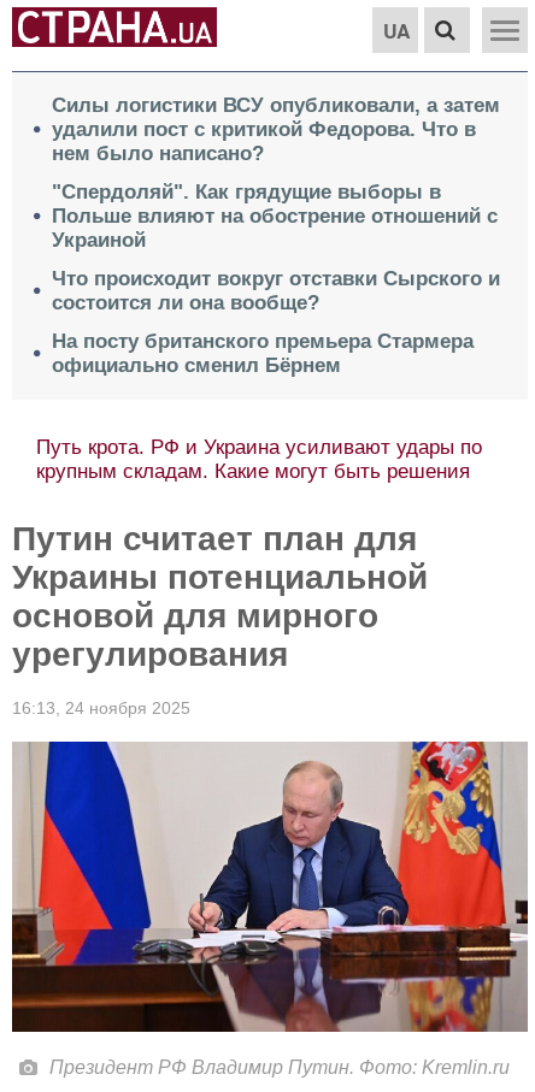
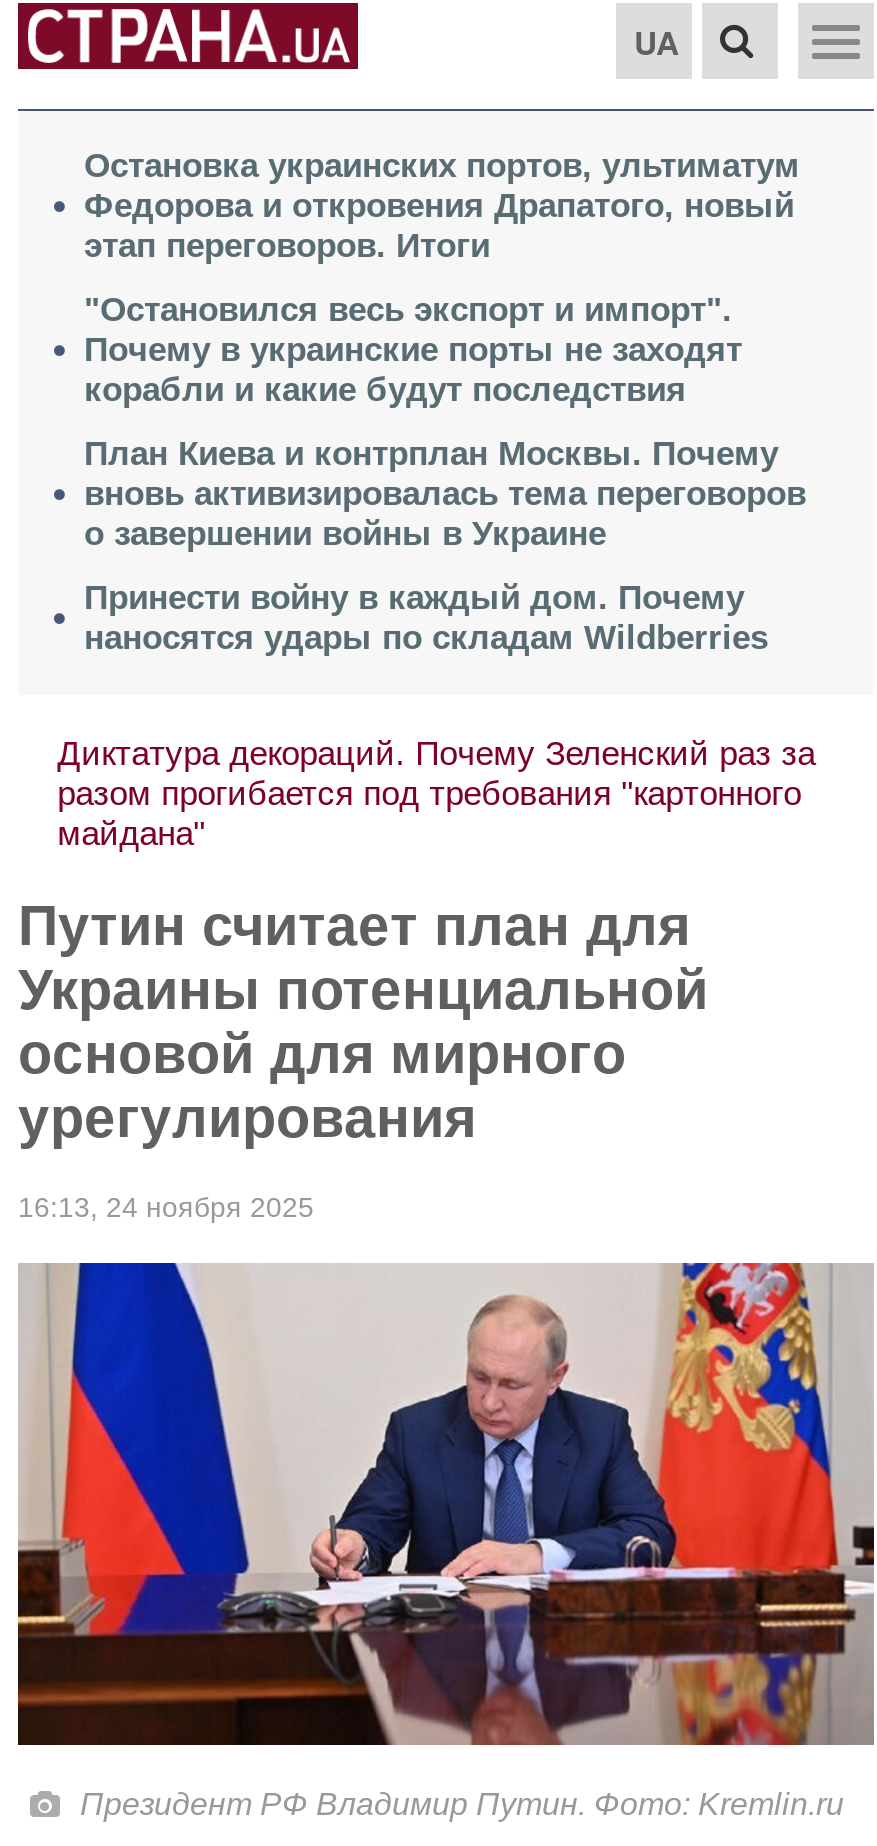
- Силы логистики ВСУ опубликовали, а затем
- удалили пост с критикой Федорова. Что в
- нем было написано?
+ Остановка украинских портов, ультиматум
+ Федорова и откровения Драпатого, новый
+ этап переговоров. Итоги

- "Спердоляй". Как грядущие выборы в
- Польше влияют на обострение отношений с
- Украиной
+ "Остановился весь экспорт и импорт".
+ Почему в украинские порты не заходят
+ корабли и какие будут последствия

- Что происходит вокруг отставки Сырского и
- состоится ли она вообще?
+ План Киева и контрплан Москвы. Почему
+ вновь активизировалась тема переговоров
+ о завершении войны в Украине

- На посту британского премьера Стармера
- официально сменил Бёрнем
+ Принести войну в каждый дом. Почему
+ наносятся удары по складам Wildberries

- Путь крота. РФ и Украина усиливают удары по
- крупным складам. Какие могут быть решения
+ Диктатура декораций. Почему Зеленский раз за
+ разом прогибается под требования "картонного
+ майдана"
